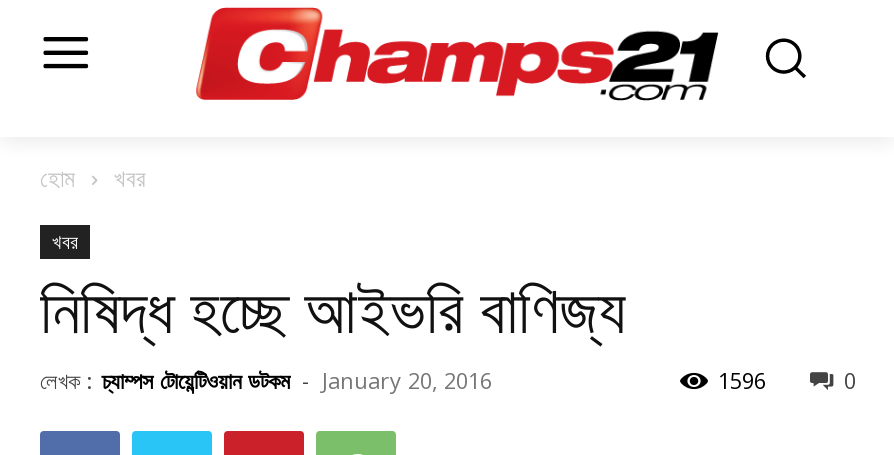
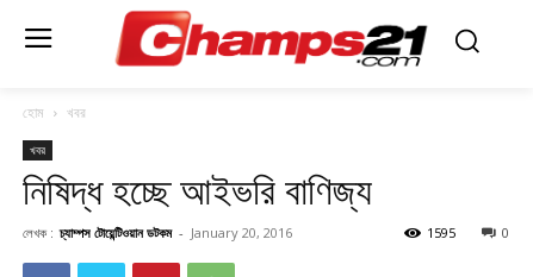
- 1596
+ 1595
